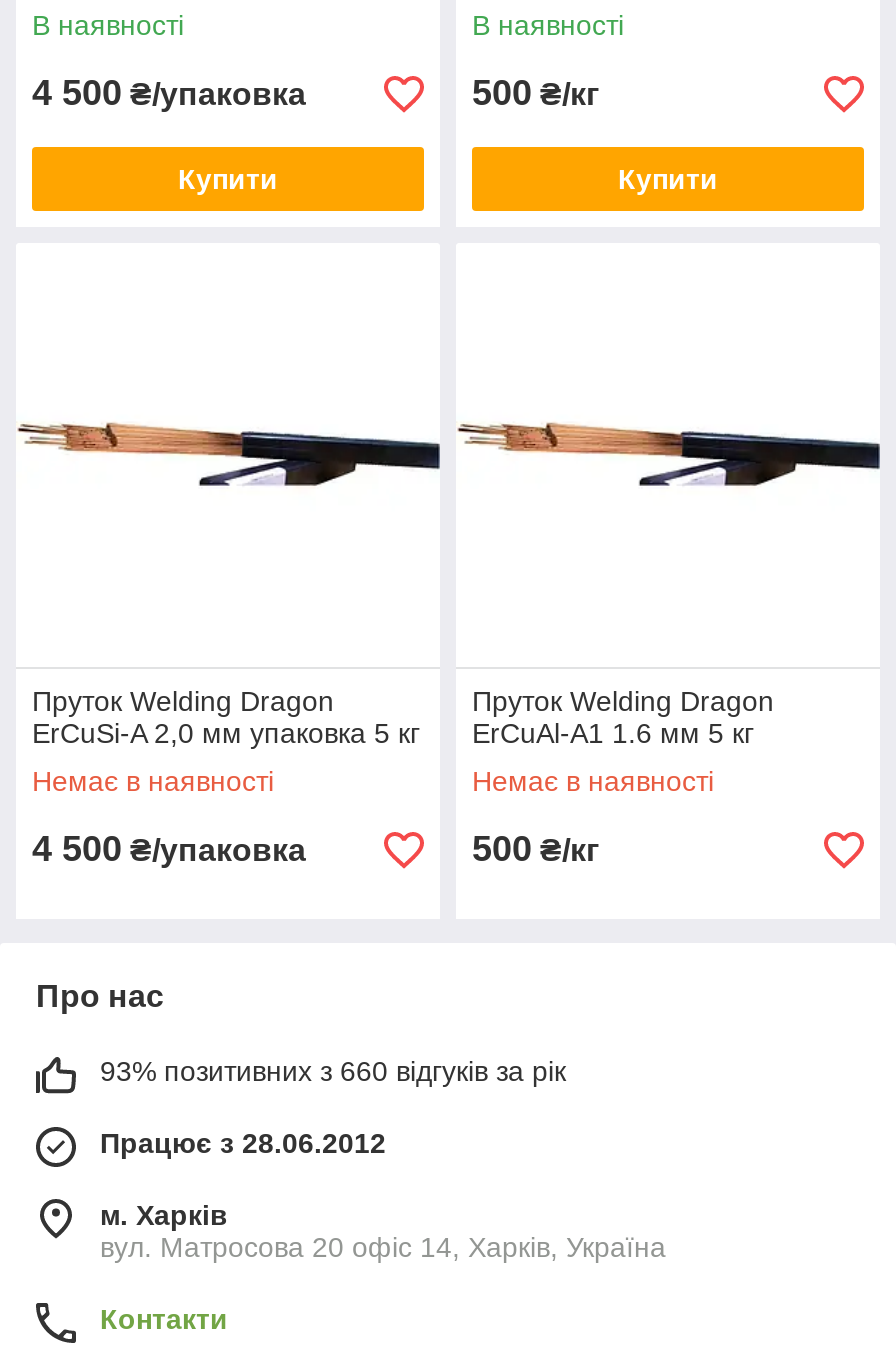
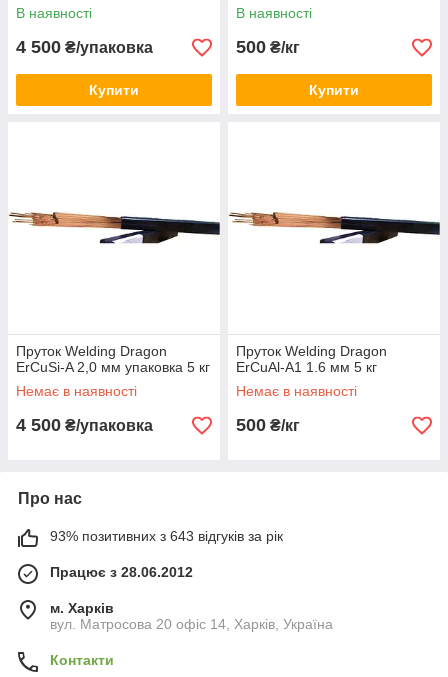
- 93% позитивних з 660 відгуків за рік
+ 93% позитивних з 643 відгуків за рік
